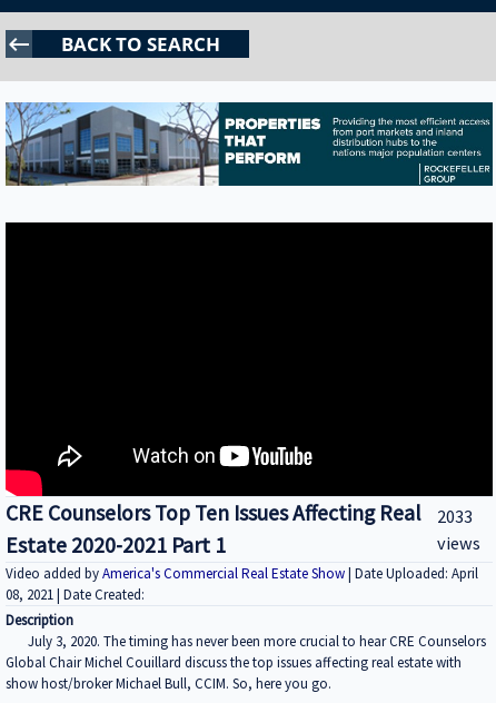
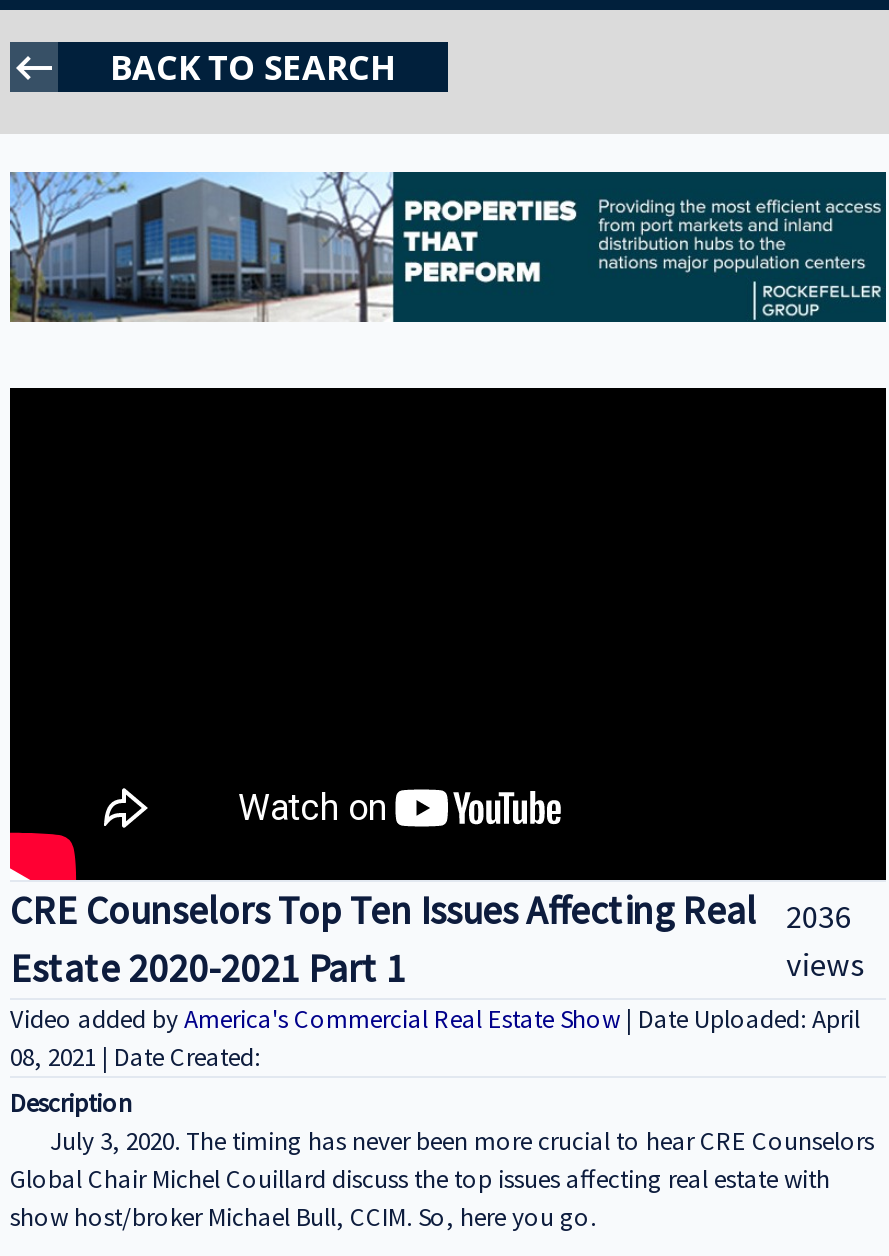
- CRE Counselors Top Ten Issues Affecting Real 2033
+ CRE Counselors Top Ten Issues Affecting Real 2036
